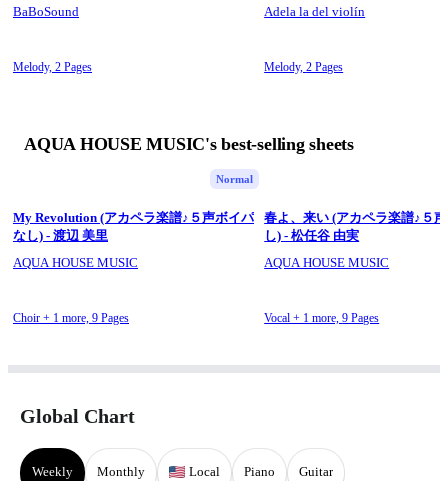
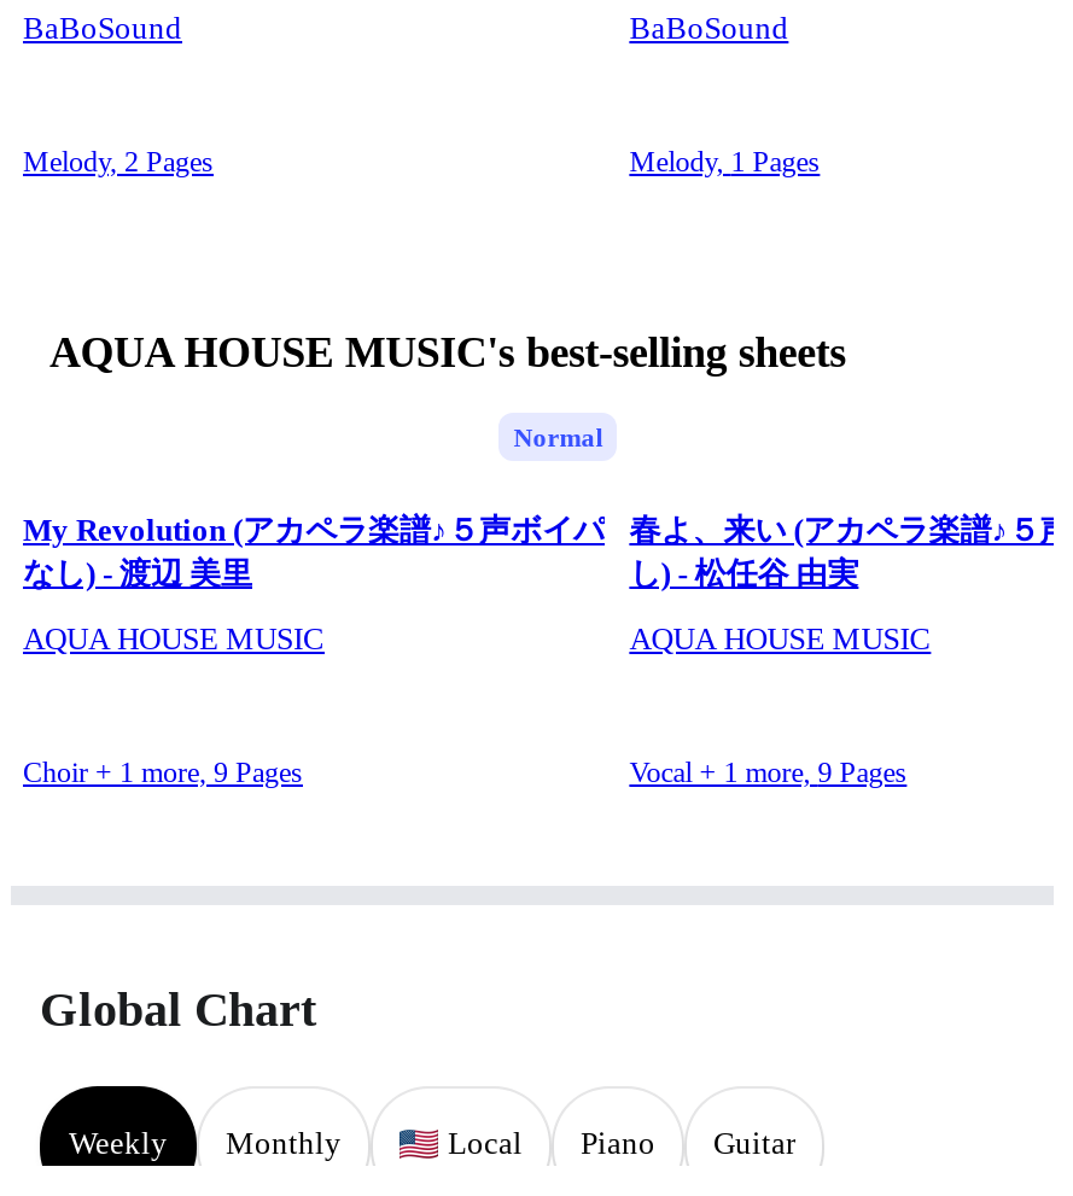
- Adela la del violín
+ BaBoSound

- Melody, 2 Pages
+ Melody, 1 Pages
